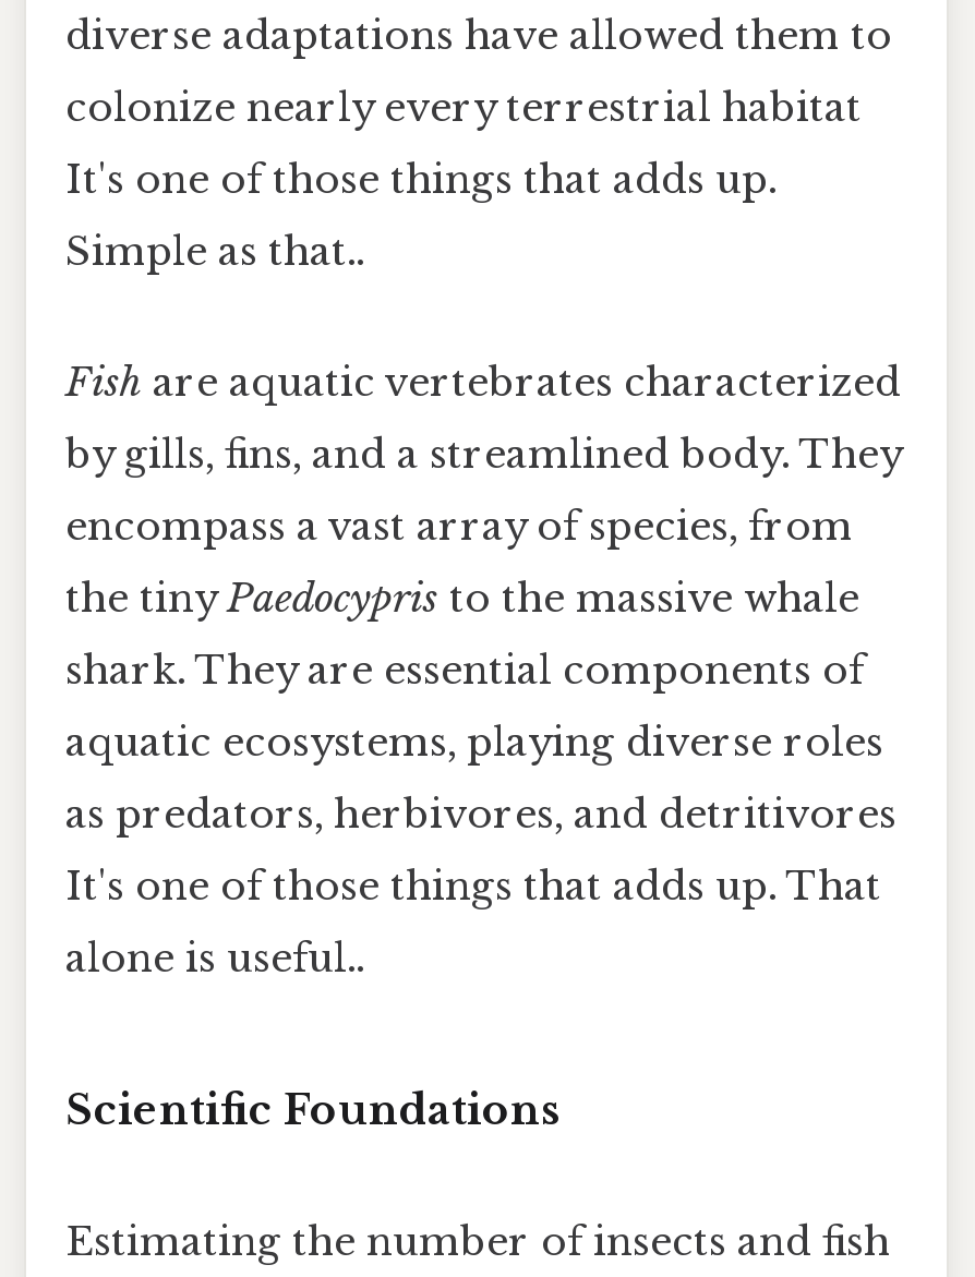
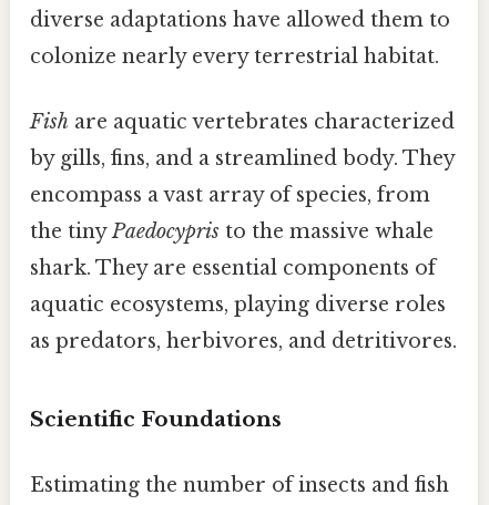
- colonize nearly every terrestrial habitat
- It's one of those things that adds up.
- Simple as that..
+ colonize nearly every terrestrial habitat.

- as predators, herbivores, and detritivores
- It's one of those things that adds up. That
- alone is useful..
+ as predators, herbivores, and detritivores.
